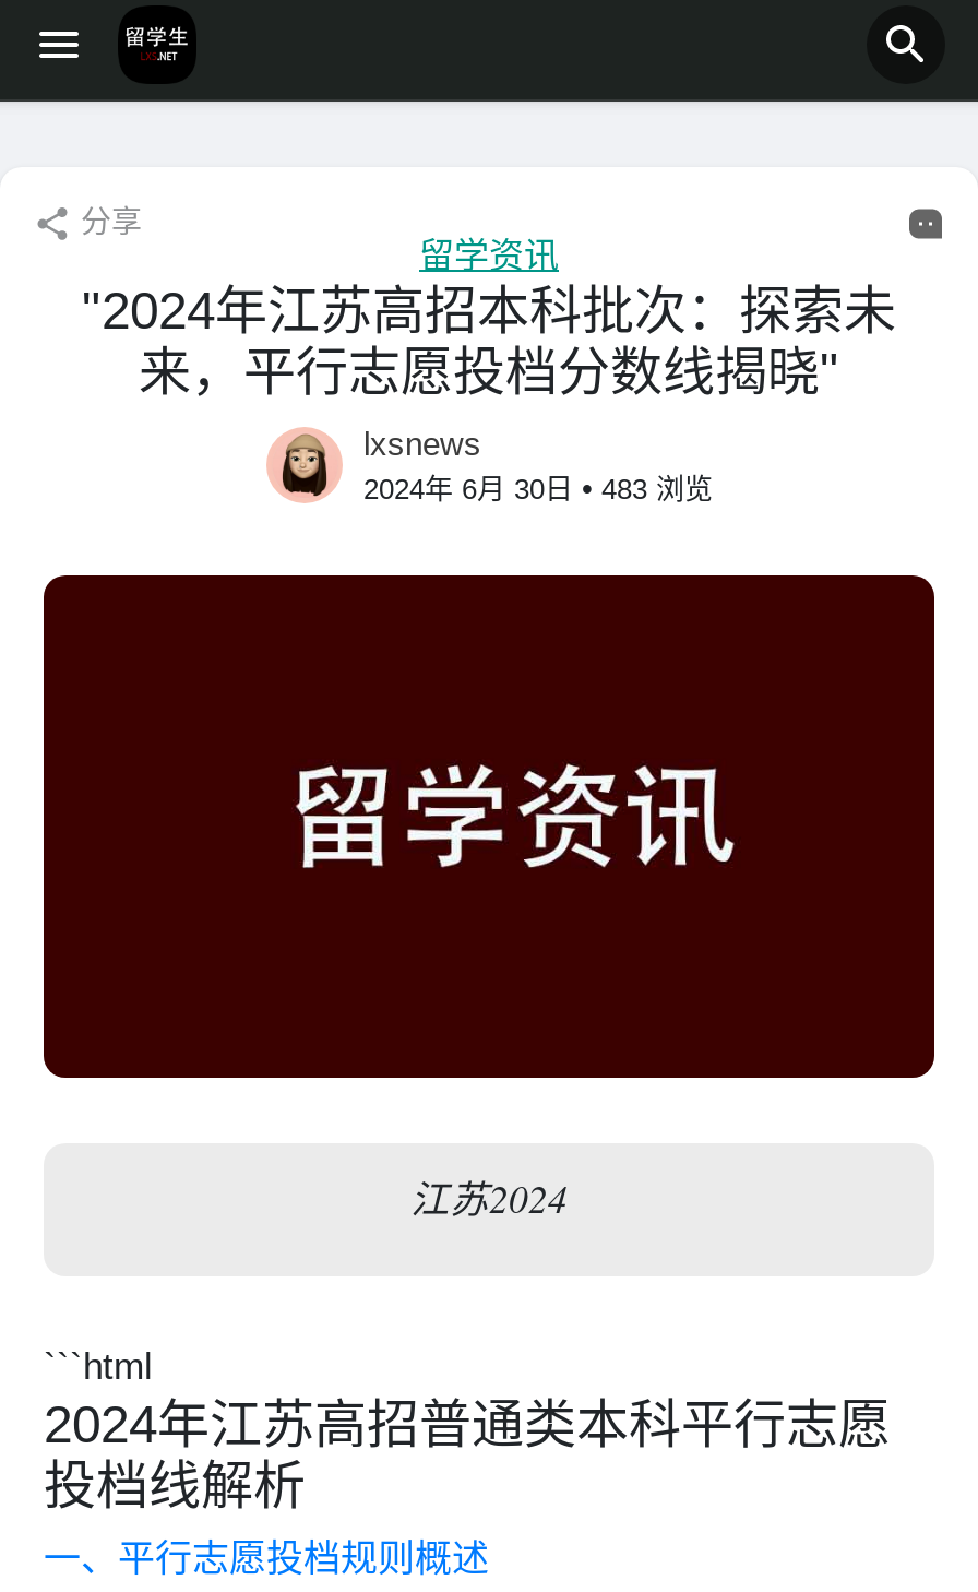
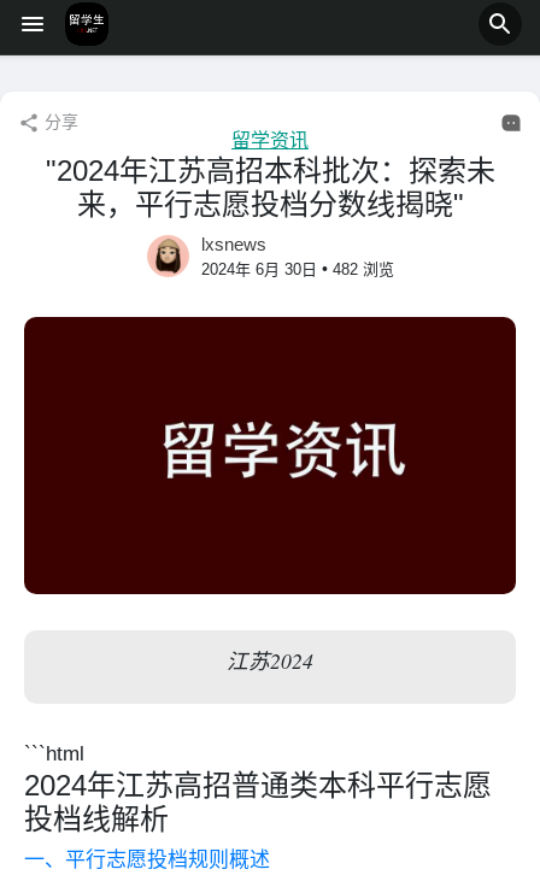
- 2024年 6月 30日• 483 浏览
+ 2024年 6月 30日• 482 浏览
